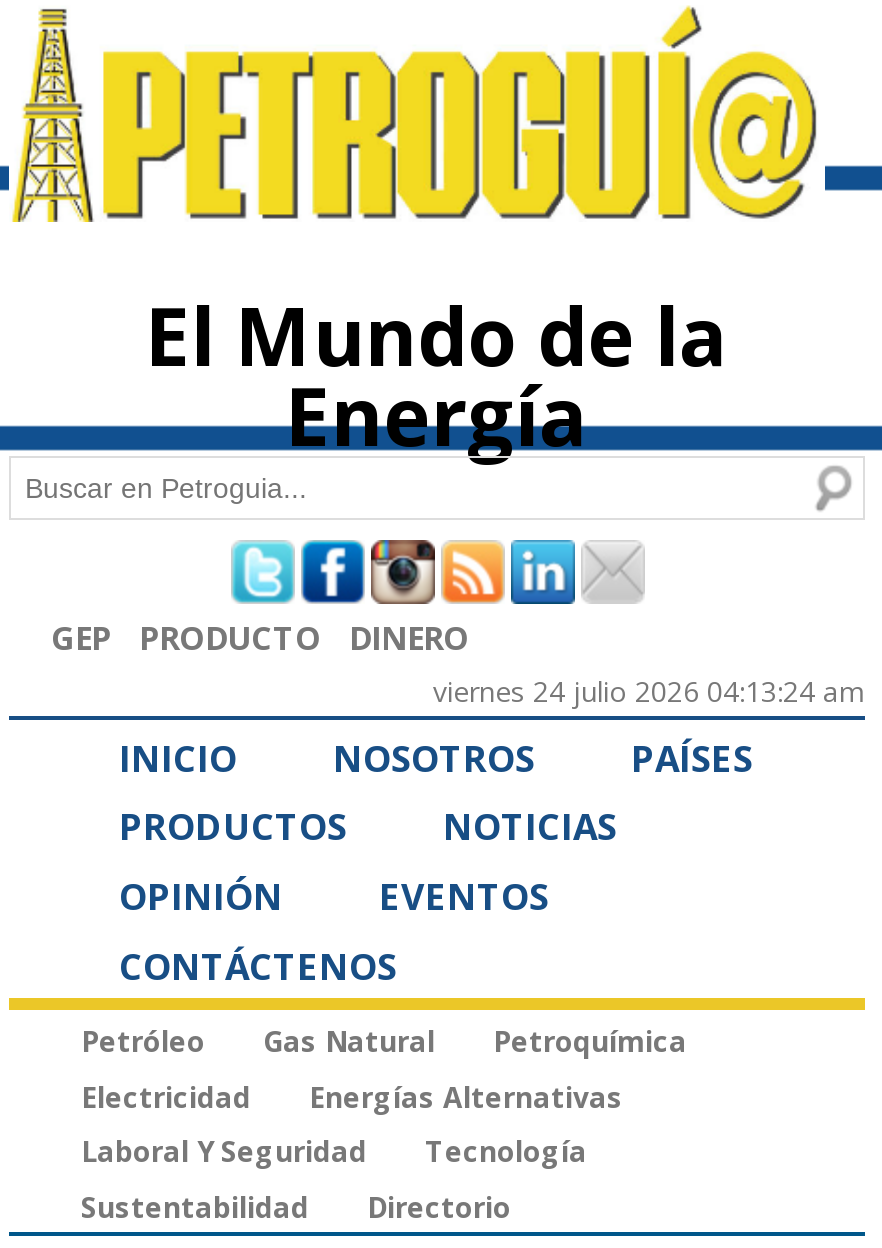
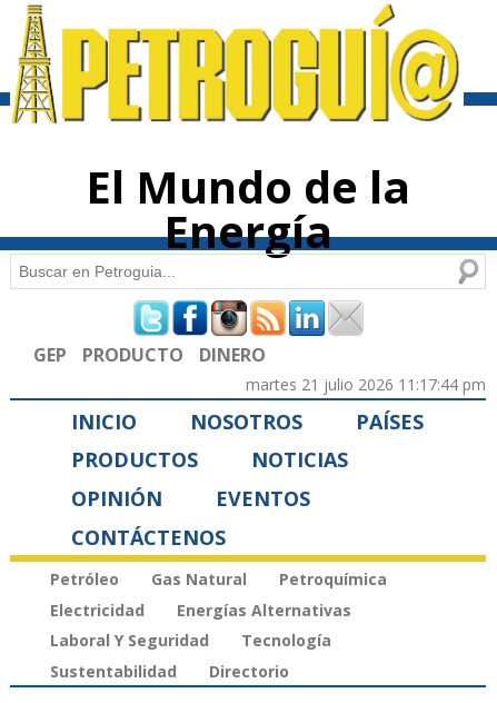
- viernes 24 julio 2026 04:13:24 am
+ martes 21 julio 2026 11:17:44 pm
